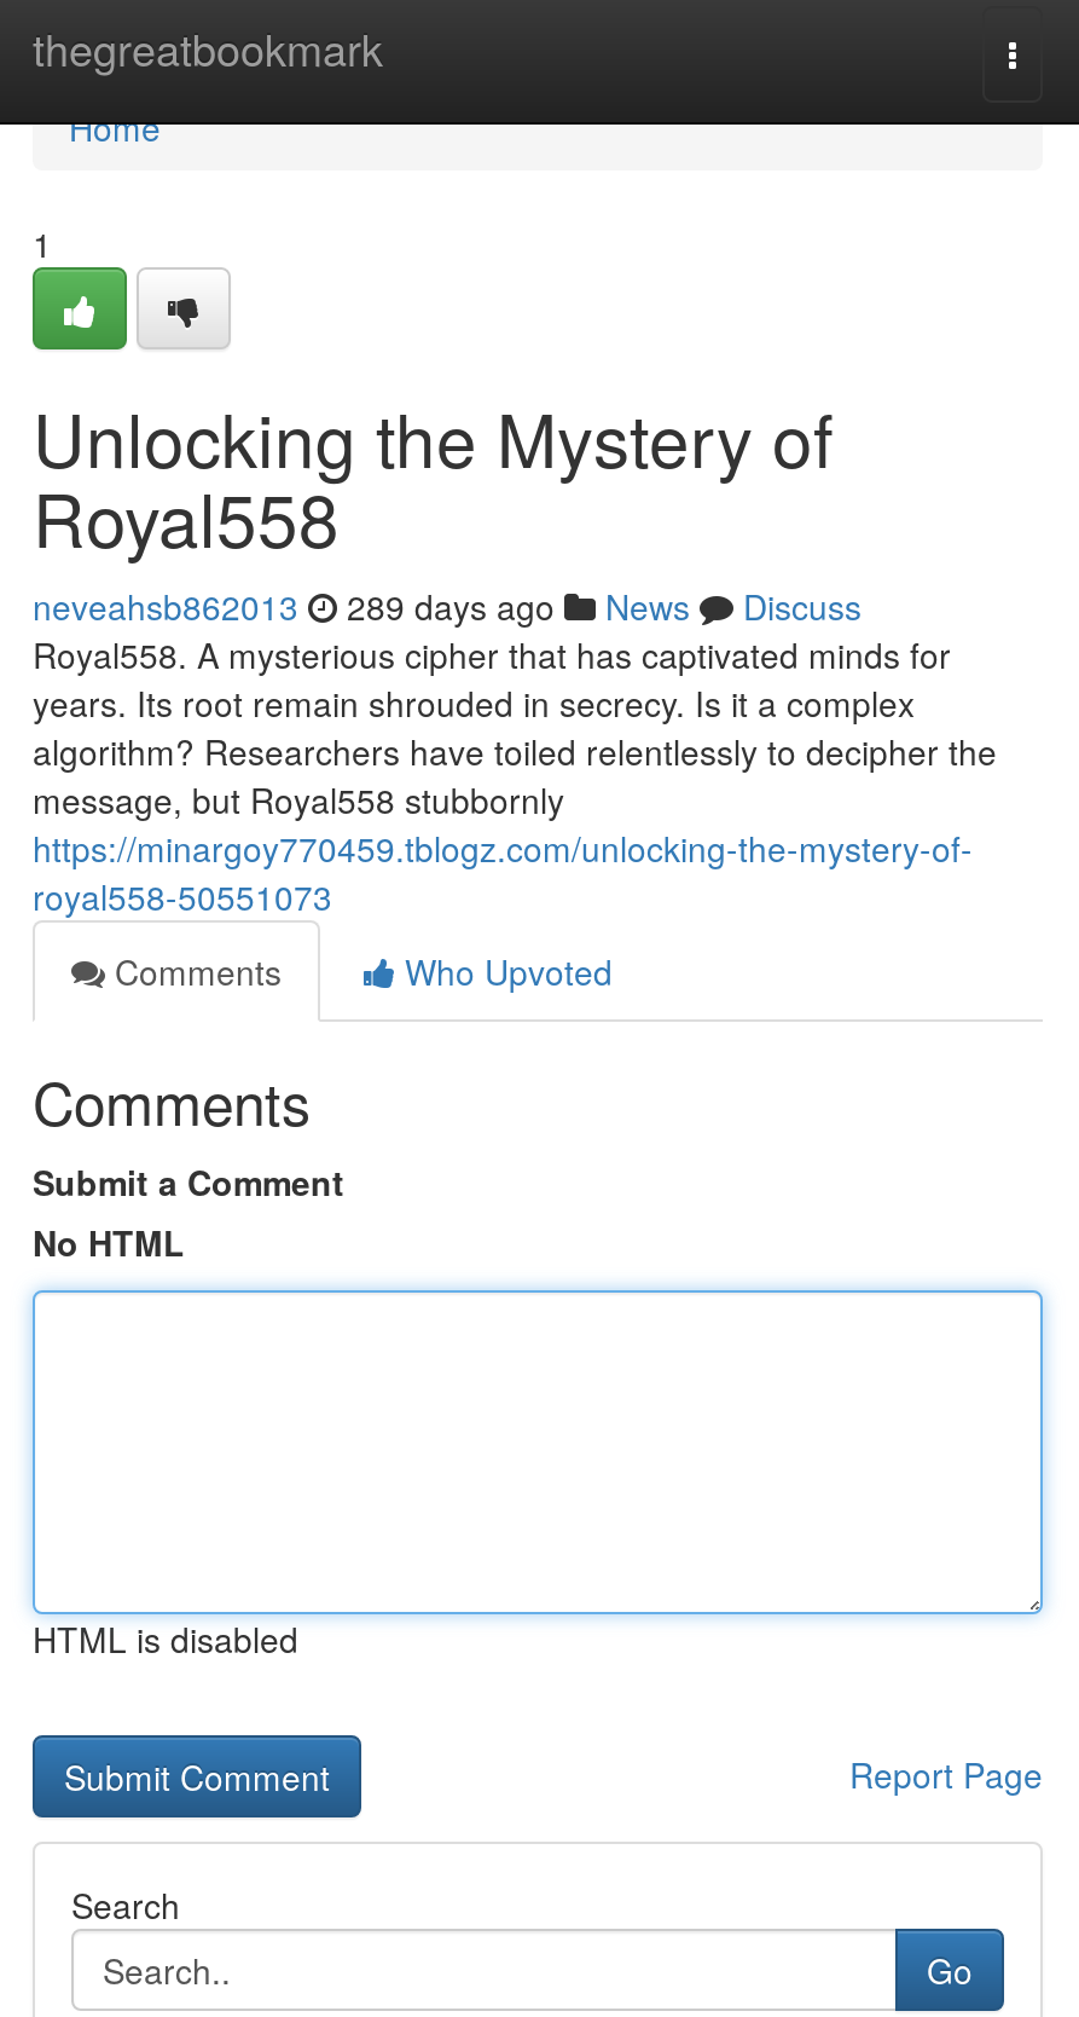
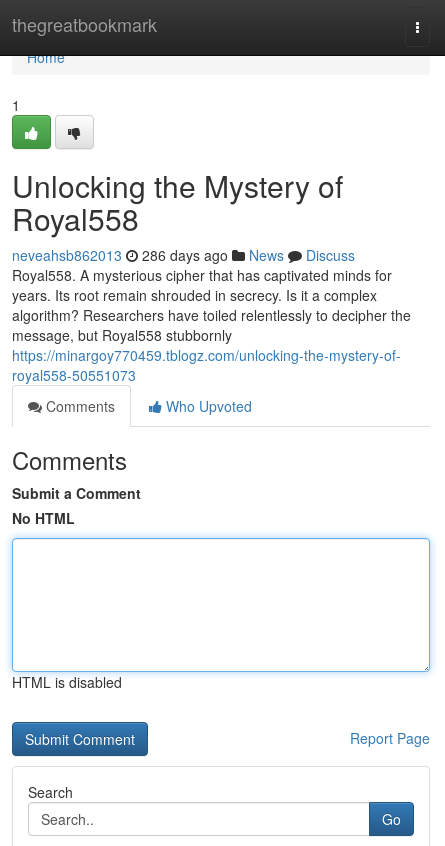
- neveahsb862013 289 days ago News Discuss
+ neveahsb862013 286 days ago News Discuss
